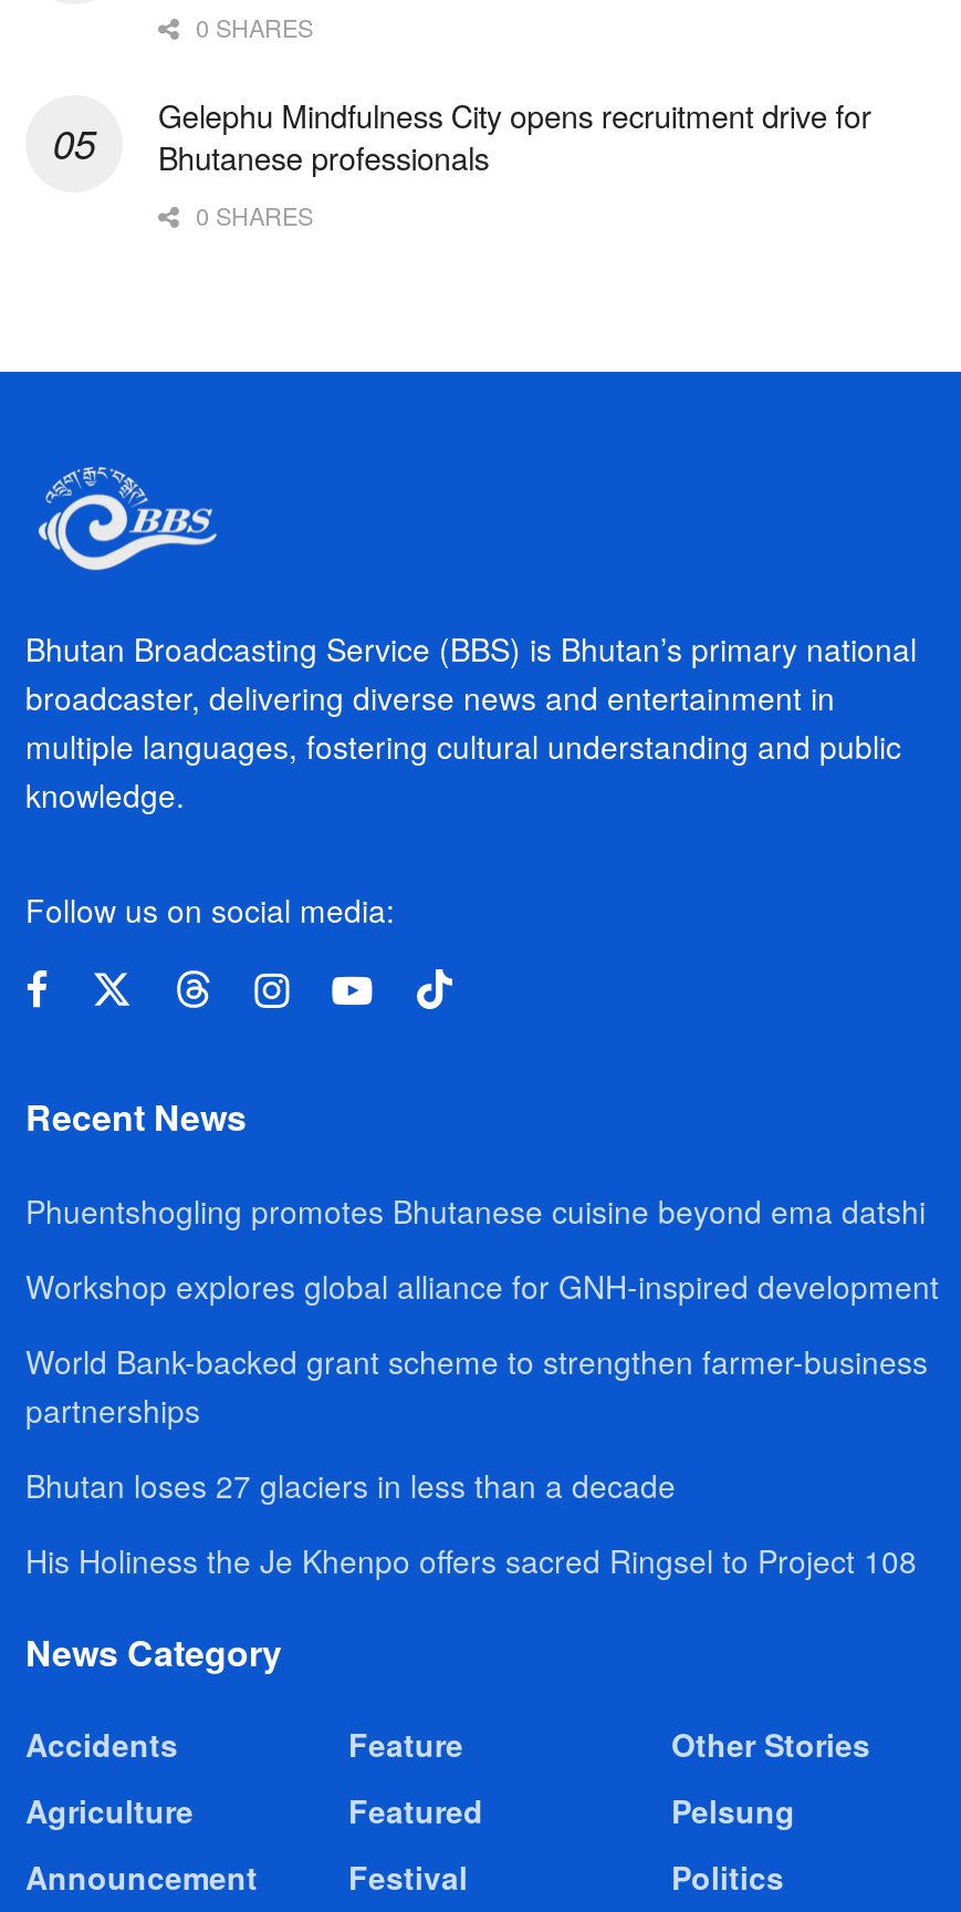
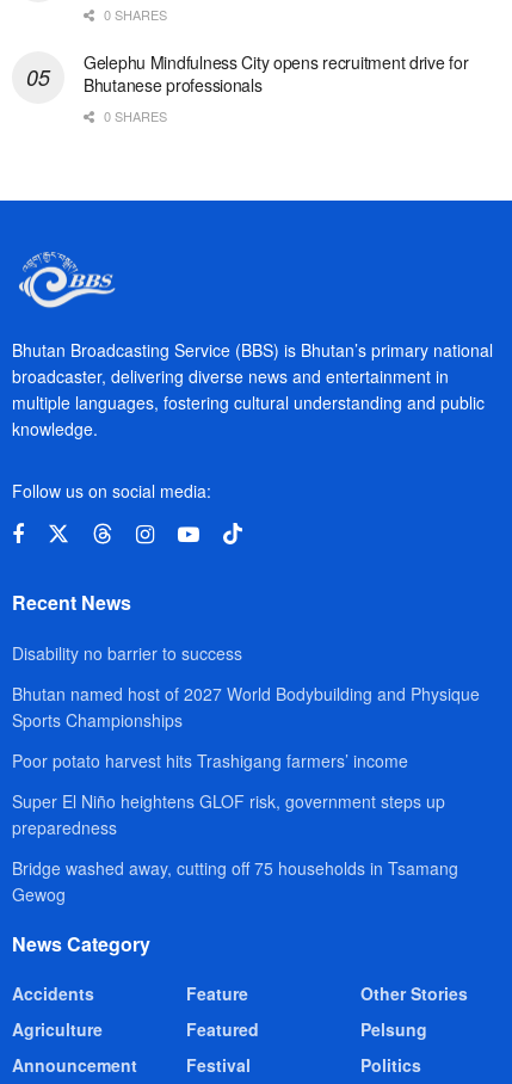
- Phuentshogling promotes Bhutanese cuisine beyond ema datshi
+ Disability no barrier to success

- Workshop explores global alliance for GNH-inspired development
+ Bhutan named host of 2027 World Bodybuilding and Physique
+ Sports Championships

- World Bank-backed grant scheme to strengthen farmer-business
- partnerships
+ Poor potato harvest hits Trashigang farmers’ income

- Bhutan loses 27 glaciers in less than a decade
+ Super El Niño heightens GLOF risk, government steps up
+ preparedness

- His Holiness the Je Khenpo offers sacred Ringsel to Project 108
+ Bridge washed away, cutting off 75 households in Tsamang
+ Gewog
